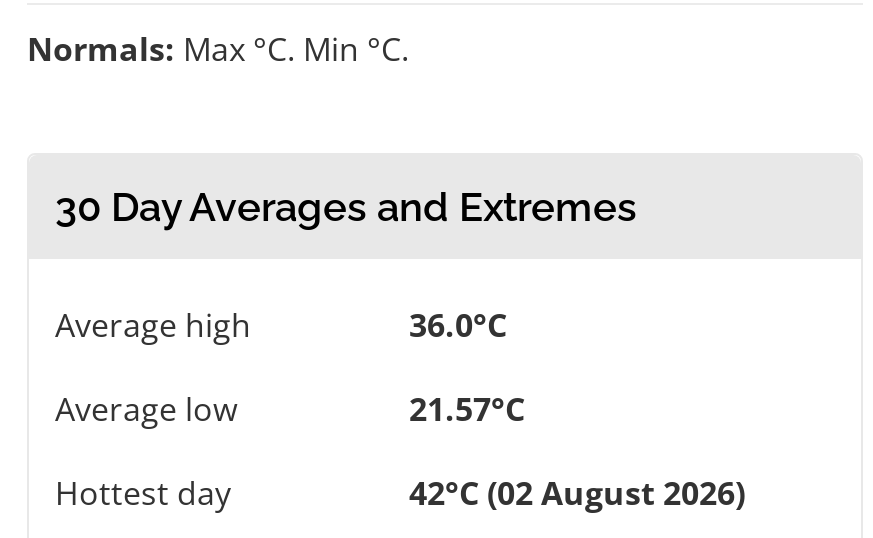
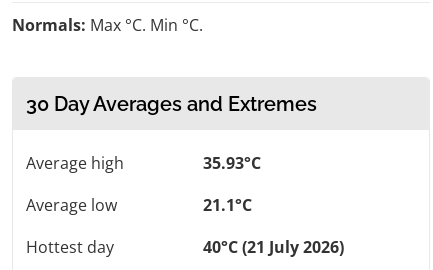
- 36.0°C
+ 35.93°C

- 21.57°C
+ 21.1°C

- 42°C (02 August 2026)
+ 40°C (21 July 2026)
